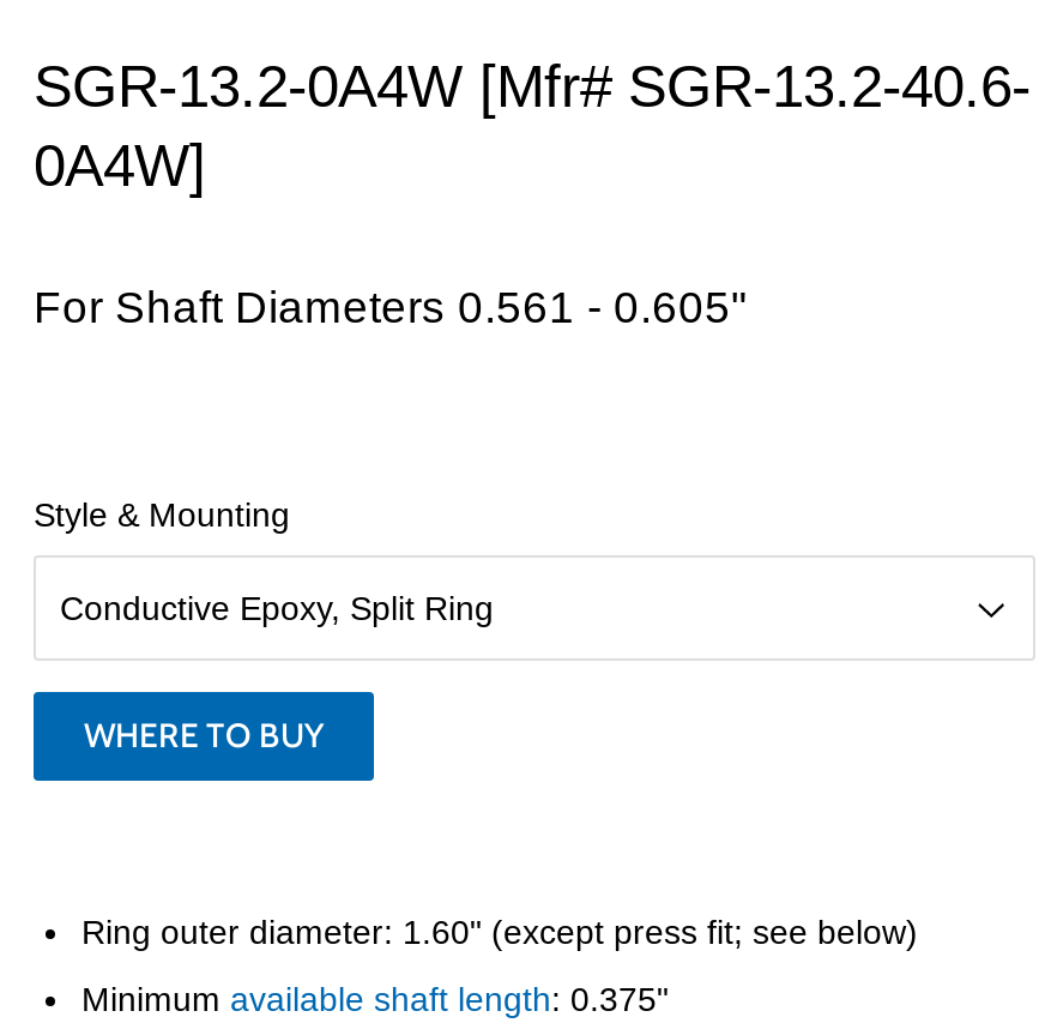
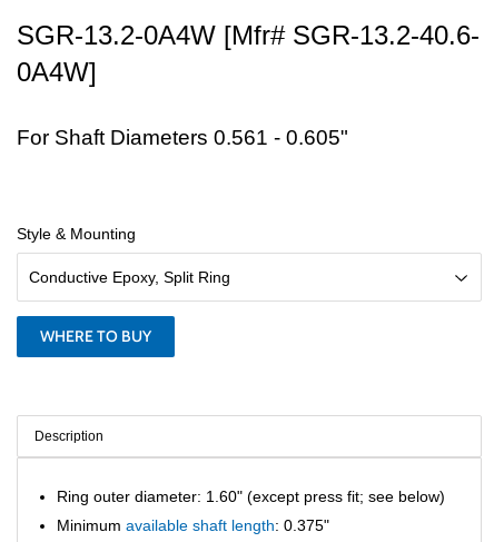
+ Description
